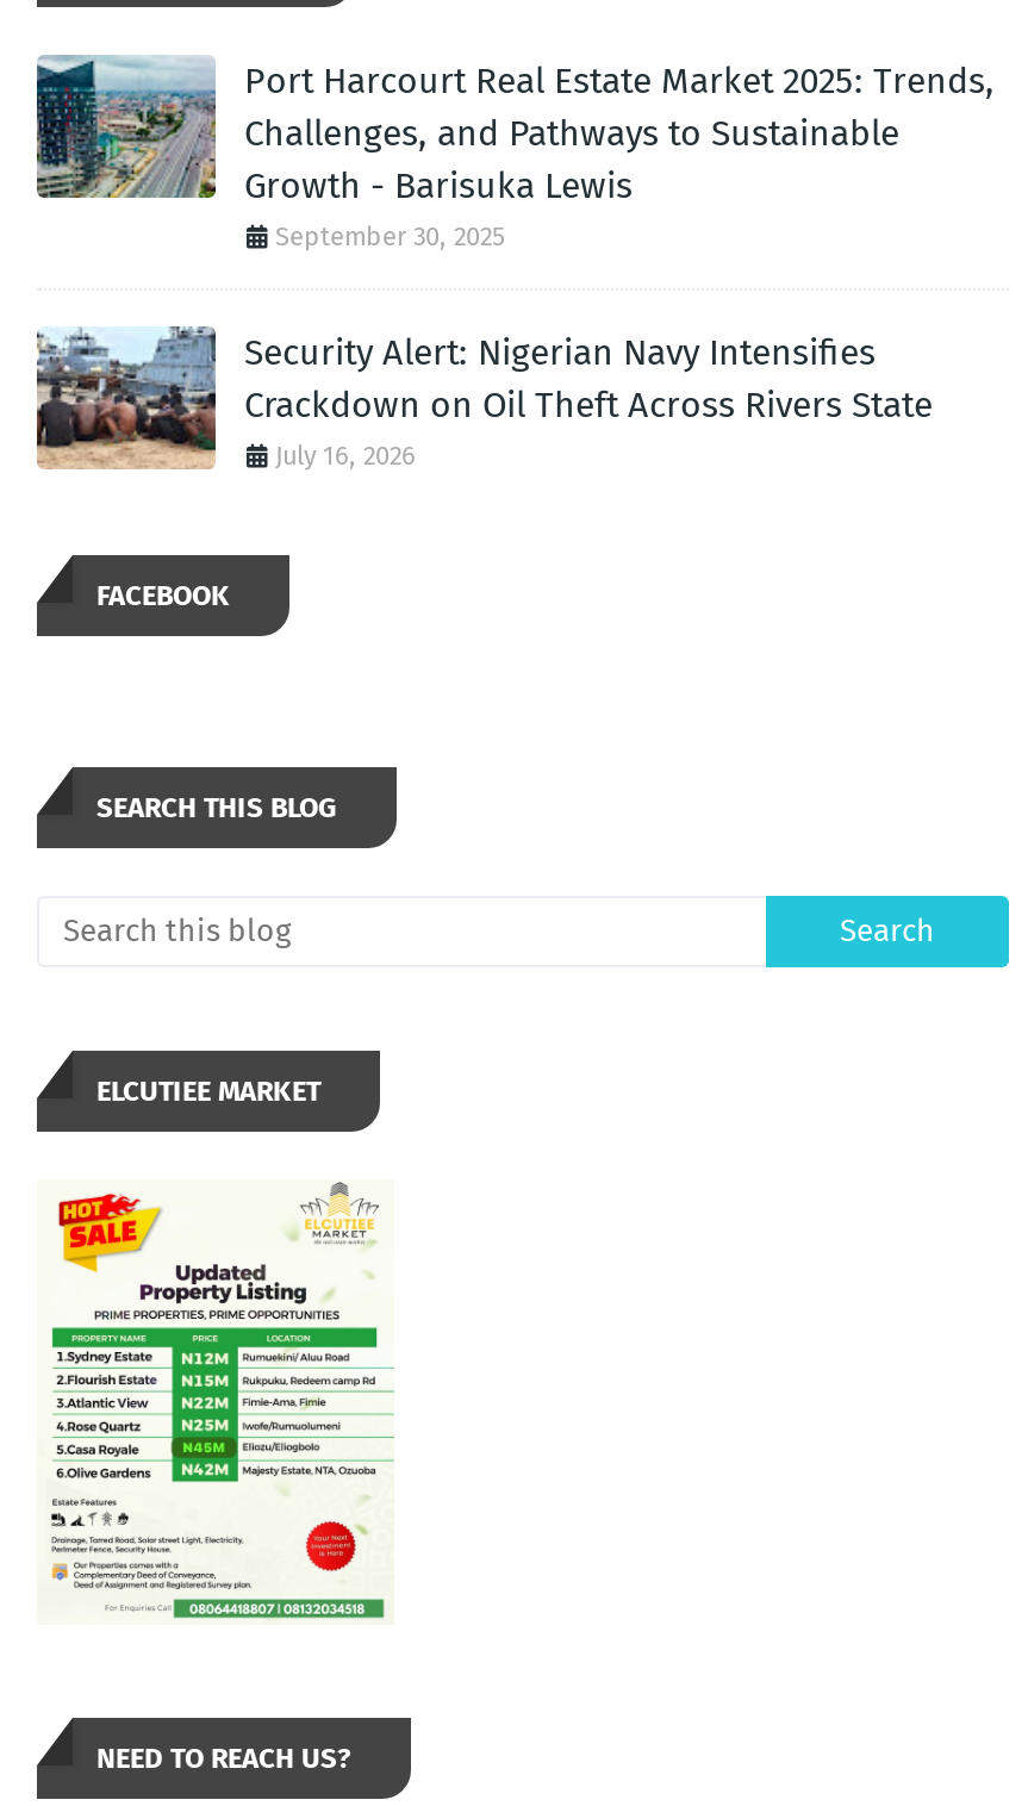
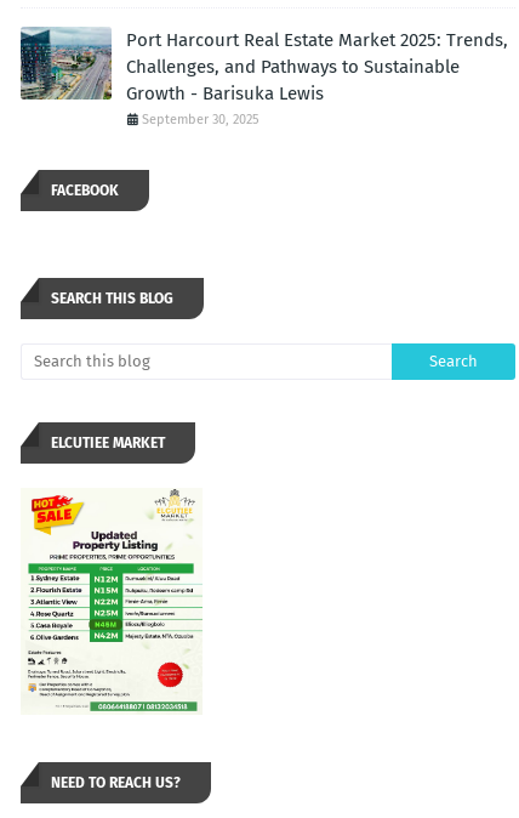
- [image]
- Security Alert: Nigerian Navy Intensifies
- Crackdown on Oil Theft Across Rivers State
- July 16, 2026
